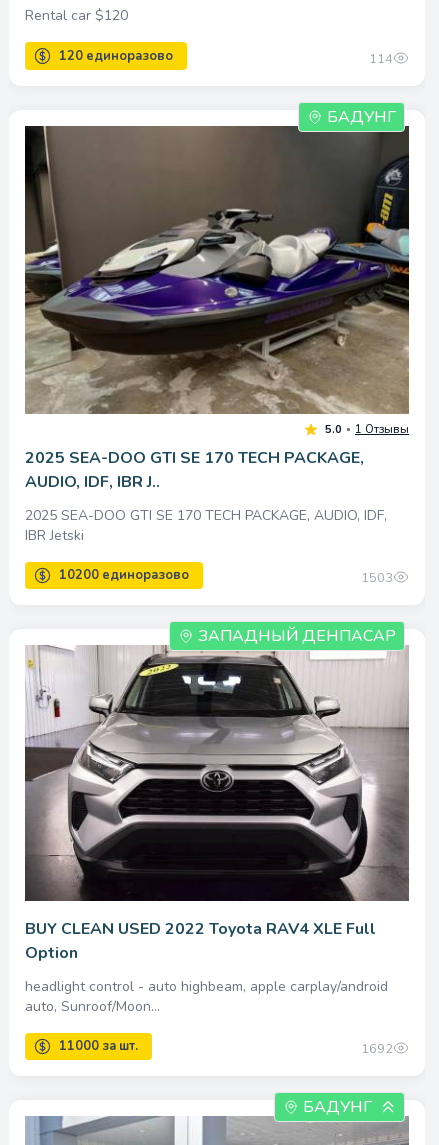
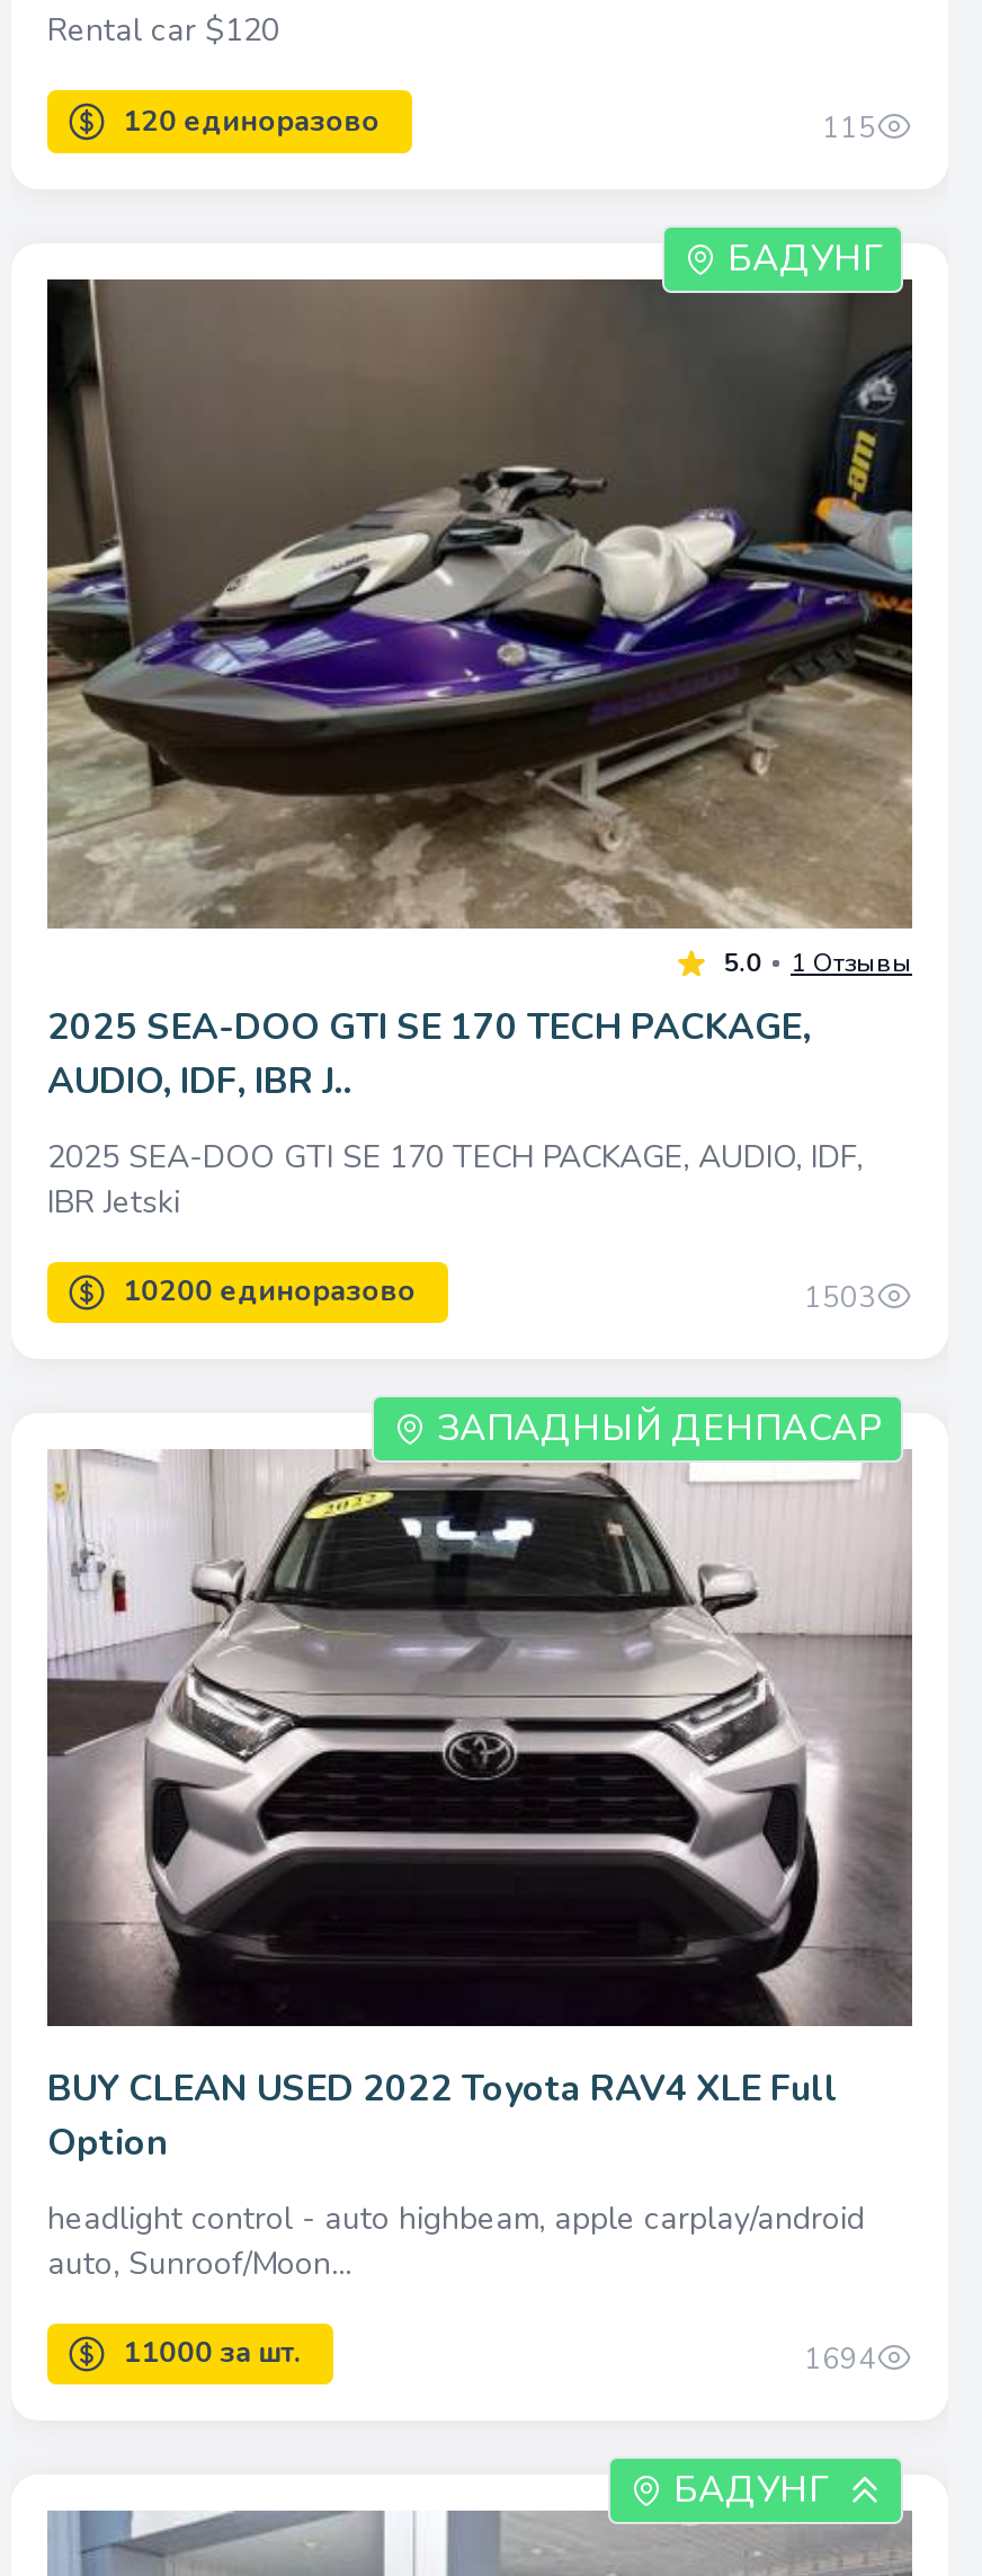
- 114
+ 115

- 1692
+ 1694
